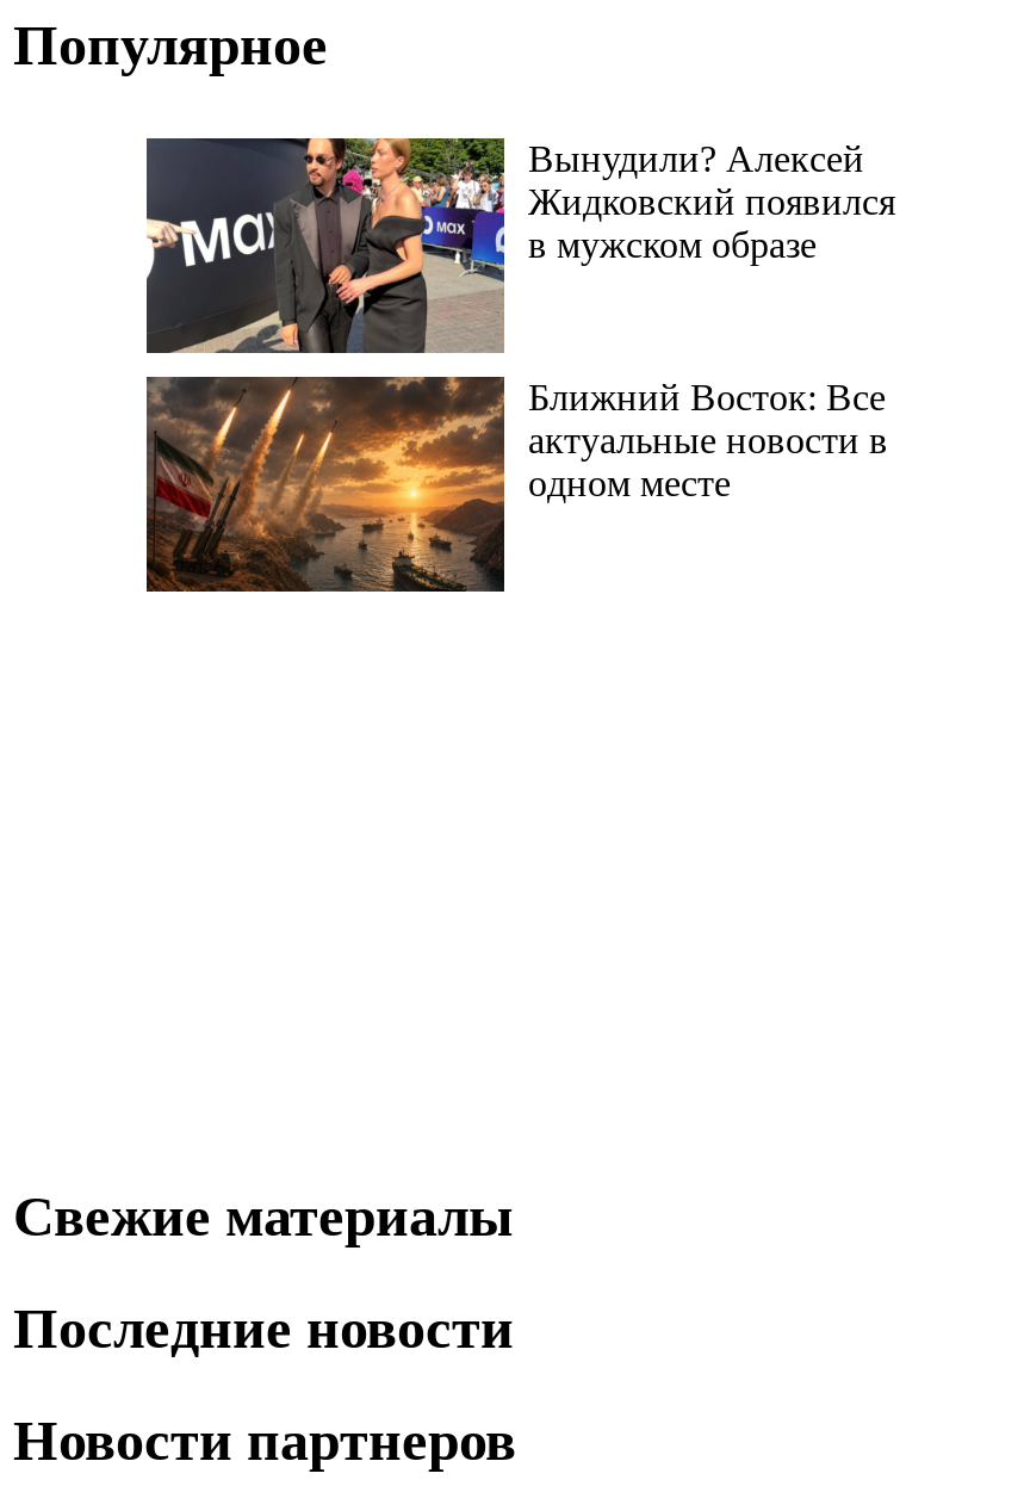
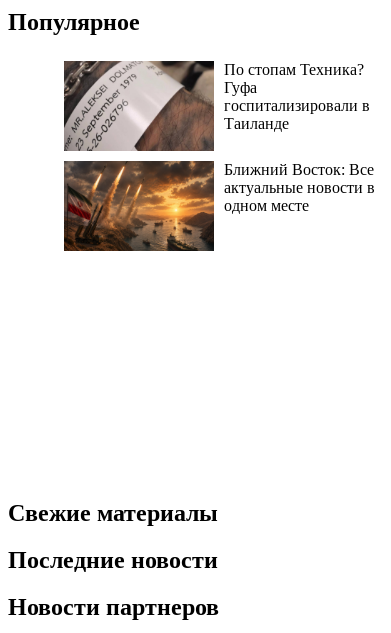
- [image]
- Вынудили? Алексей
- Жидковский появился
- в мужском образе
+ [image]
+ По стопам Техника?
+ Гуфа
+ госпитализировали в
+ Таиланде
